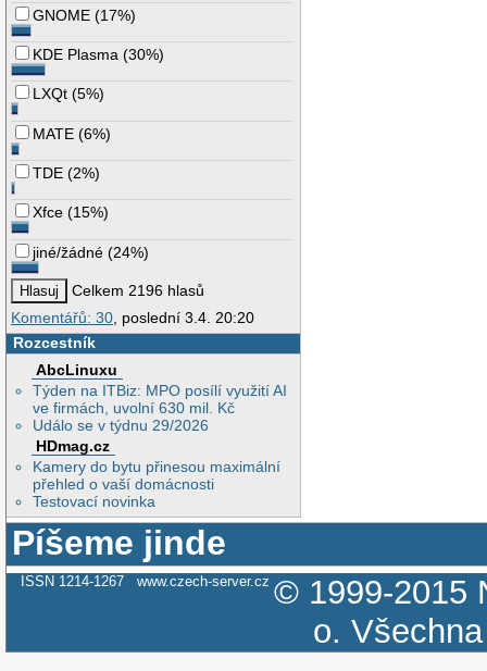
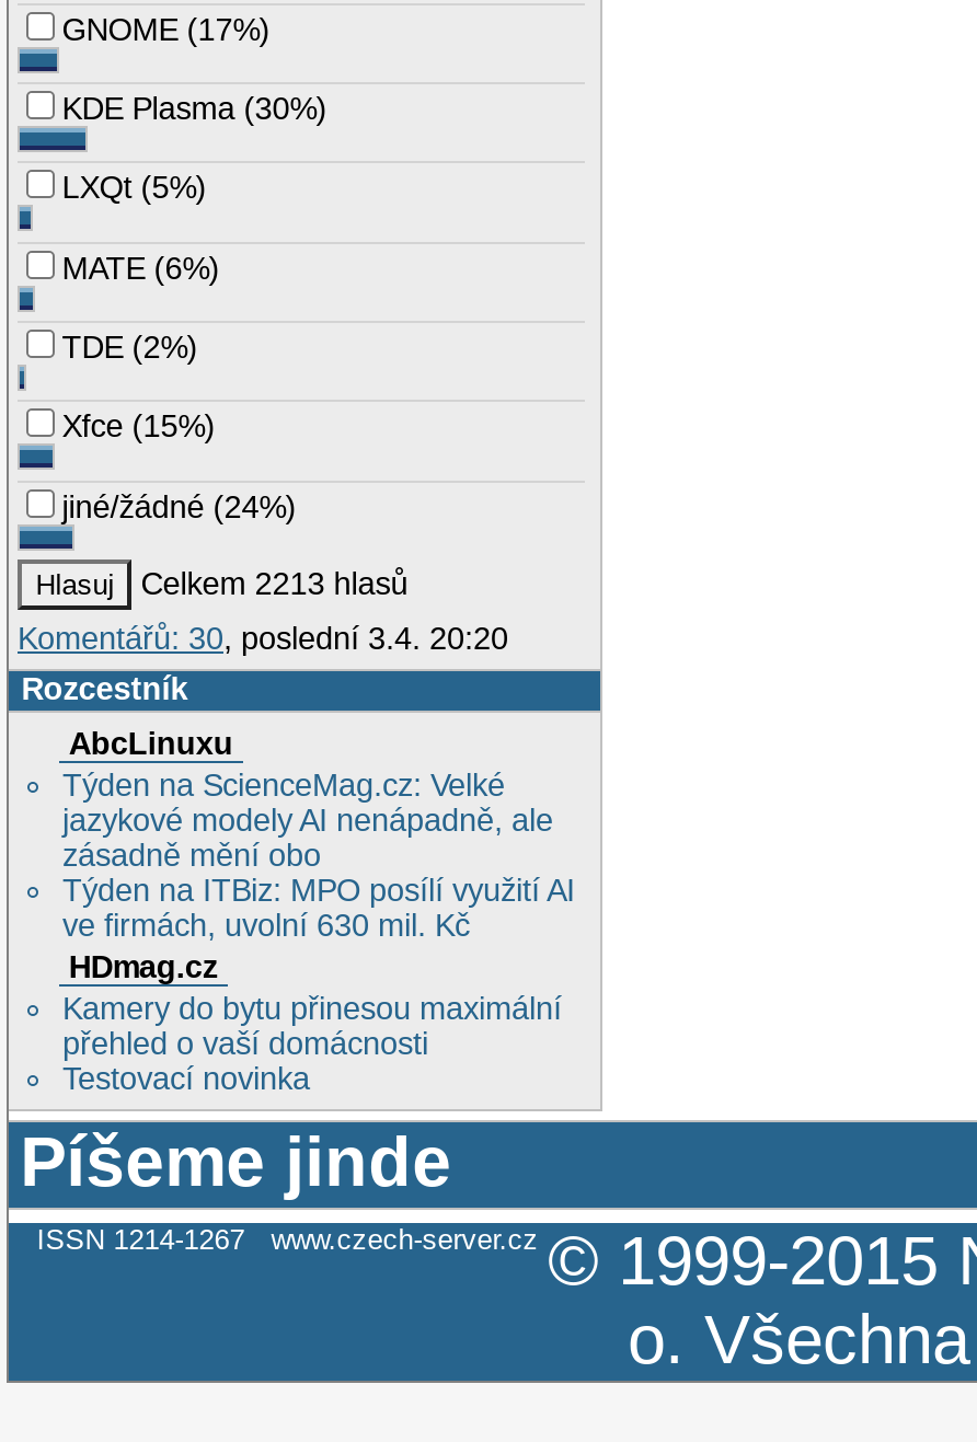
- Celkem 2196 hlasů
+ Celkem 2213 hlasů

+ Týden na ScienceMag.cz: Velké
+ jazykové modely AI nenápadně, ale
+ zásadně mění obo

moved down: Týden na ITBiz: MPO posílí využití AI | ve firmách, uvolní 630 mil. Kč

- Událo se v týdnu 29/2026
